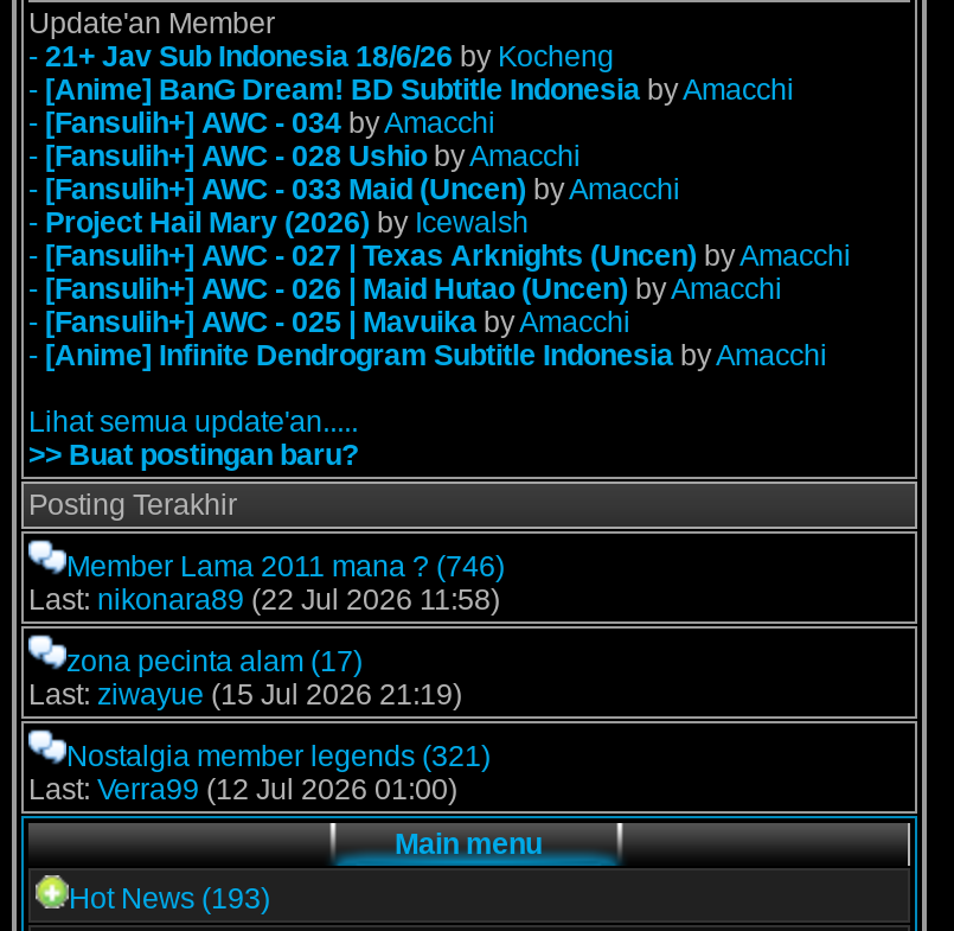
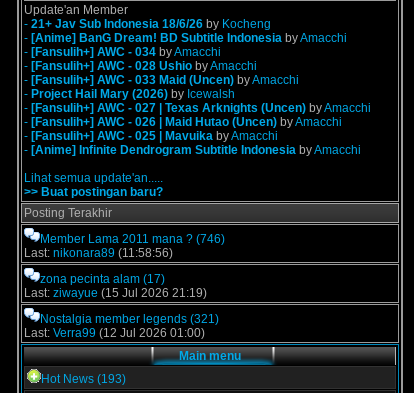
- Last: nikonara89 (22 Jul 2026 11:58)
+ Last: nikonara89 (11:58:56)
